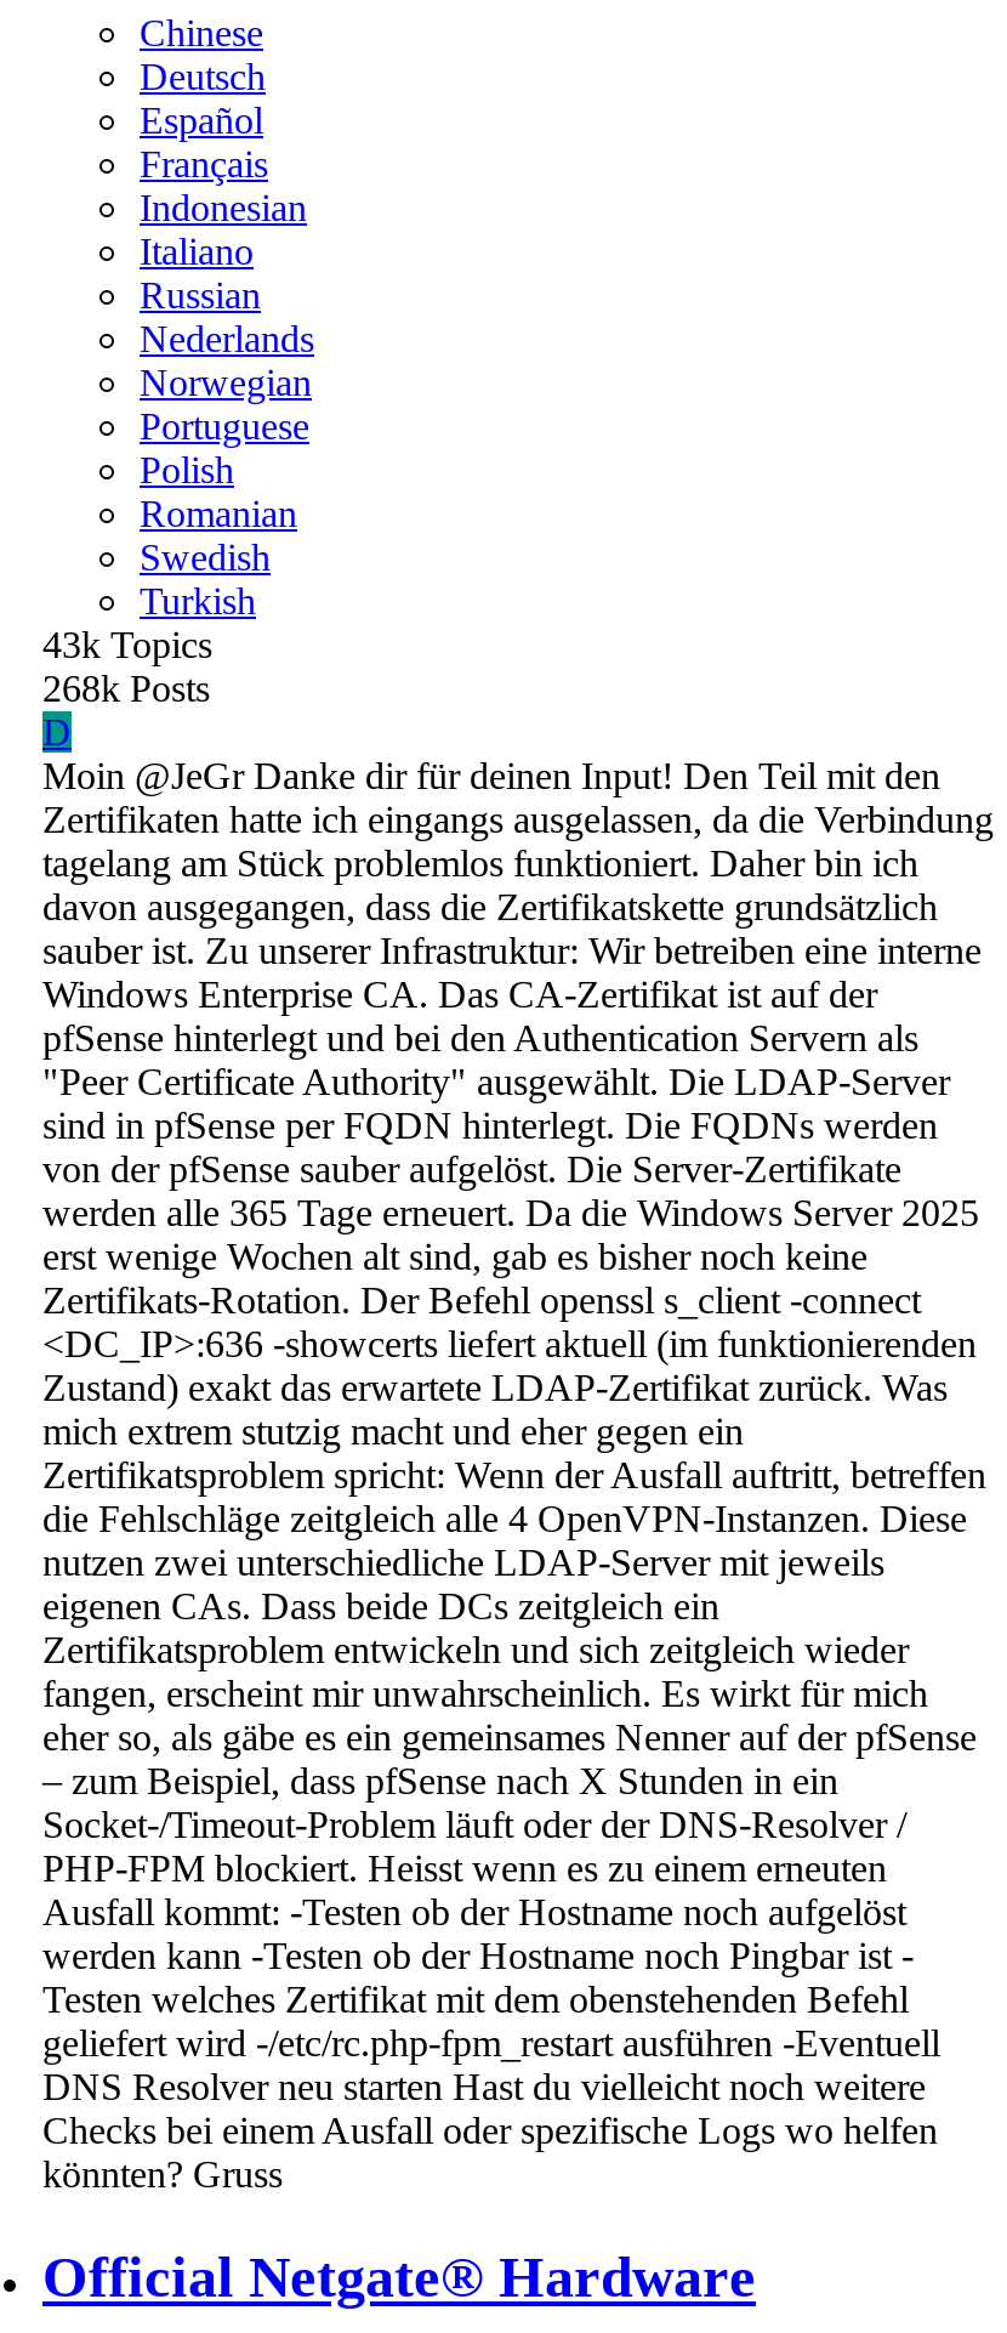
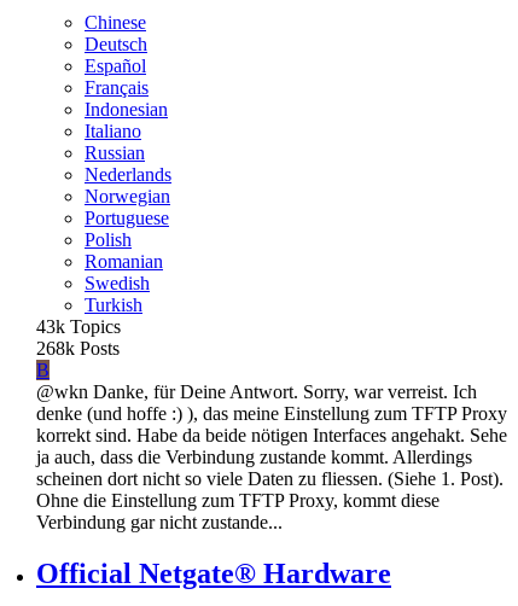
- D
- Moin @JeGr Danke dir für deinen Input! Den Teil mit den
- Zertifikaten hatte ich eingangs ausgelassen, da die Verbindung
- tagelang am Stück problemlos funktioniert. Daher bin ich
- davon ausgegangen, dass die Zertifikatskette grundsätzlich
- sauber ist. Zu unserer Infrastruktur: Wir betreiben eine interne
- Windows Enterprise CA. Das CA-Zertifikat ist auf der
- pfSense hinterlegt und bei den Authentication Servern als
- "Peer Certificate Authority" ausgewählt. Die LDAP-Server
- sind in pfSense per FQDN hinterlegt. Die FQDNs werden
- von der pfSense sauber aufgelöst. Die Server-Zertifikate
- werden alle 365 Tage erneuert. Da die Windows Server 2025
- erst wenige Wochen alt sind, gab es bisher noch keine
- Zertifikats-Rotation. Der Befehl openssl s_client -connect
- <DC_IP>:636 -showcerts liefert aktuell (im funktionierenden
- Zustand) exakt das erwartete LDAP-Zertifikat zurück. Was
- mich extrem stutzig macht und eher gegen ein
- Zertifikatsproblem spricht: Wenn der Ausfall auftritt, betreffen
- die Fehlschläge zeitgleich alle 4 OpenVPN-Instanzen. Diese
- nutzen zwei unterschiedliche LDAP-Server mit jeweils
- eigenen CAs. Dass beide DCs zeitgleich ein
- Zertifikatsproblem entwickeln und sich zeitgleich wieder
- fangen, erscheint mir unwahrscheinlich. Es wirkt für mich
- eher so, als gäbe es ein gemeinsames Nenner auf der pfSense
- – zum Beispiel, dass pfSense nach X Stunden in ein
- Socket-/Timeout-Problem läuft oder der DNS-Resolver /
- PHP-FPM blockiert. Heisst wenn es zu einem erneuten
- Ausfall kommt: -Testen ob der Hostname noch aufgelöst
- werden kann -Testen ob der Hostname noch Pingbar ist -
- Testen welches Zertifikat mit dem obenstehenden Befehl
- geliefert wird -/etc/rc.php-fpm_restart ausführen -Eventuell
- DNS Resolver neu starten Hast du vielleicht noch weitere
- Checks bei einem Ausfall oder spezifische Logs wo helfen
- könnten? Gruss
+ B
+ @wkn Danke, für Deine Antwort. Sorry, war verreist. Ich
+ denke (und hoffe :) ), das meine Einstellung zum TFTP Proxy
+ korrekt sind. Habe da beide nötigen Interfaces angehakt. Sehe
+ ja auch, dass die Verbindung zustande kommt. Allerdings
+ scheinen dort nicht so viele Daten zu fliessen. (Siehe 1. Post).
+ Ohne die Einstellung zum TFTP Proxy, kommt diese
+ Verbindung gar nicht zustande...
